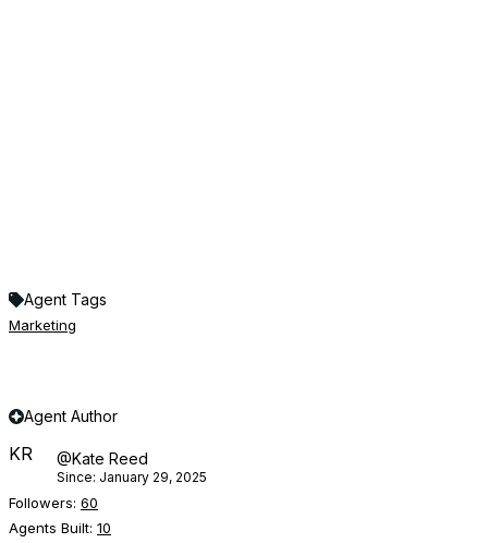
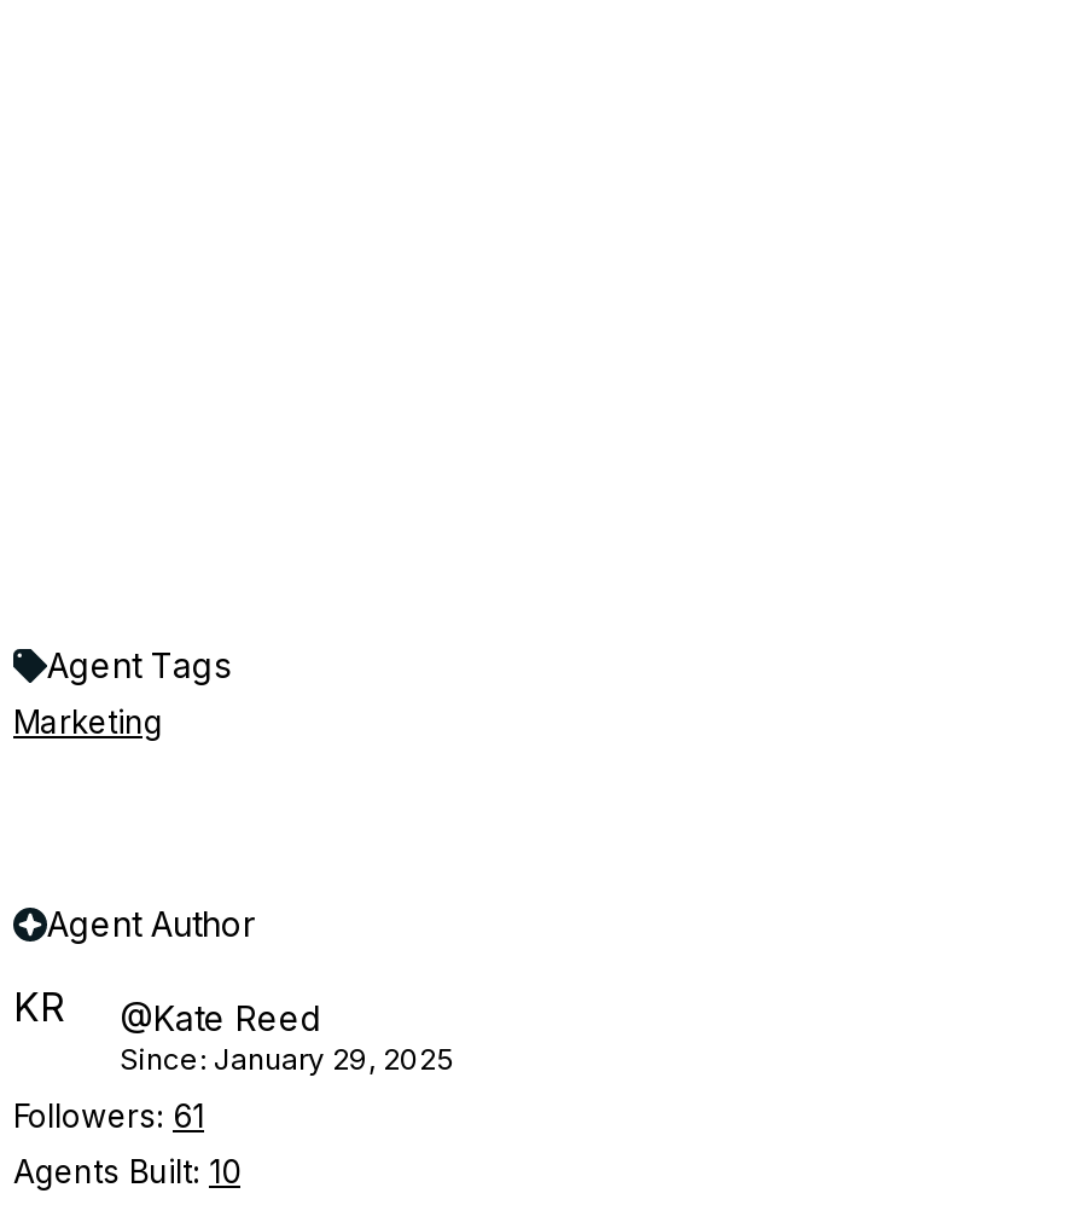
- Followers: 60
+ Followers: 61
